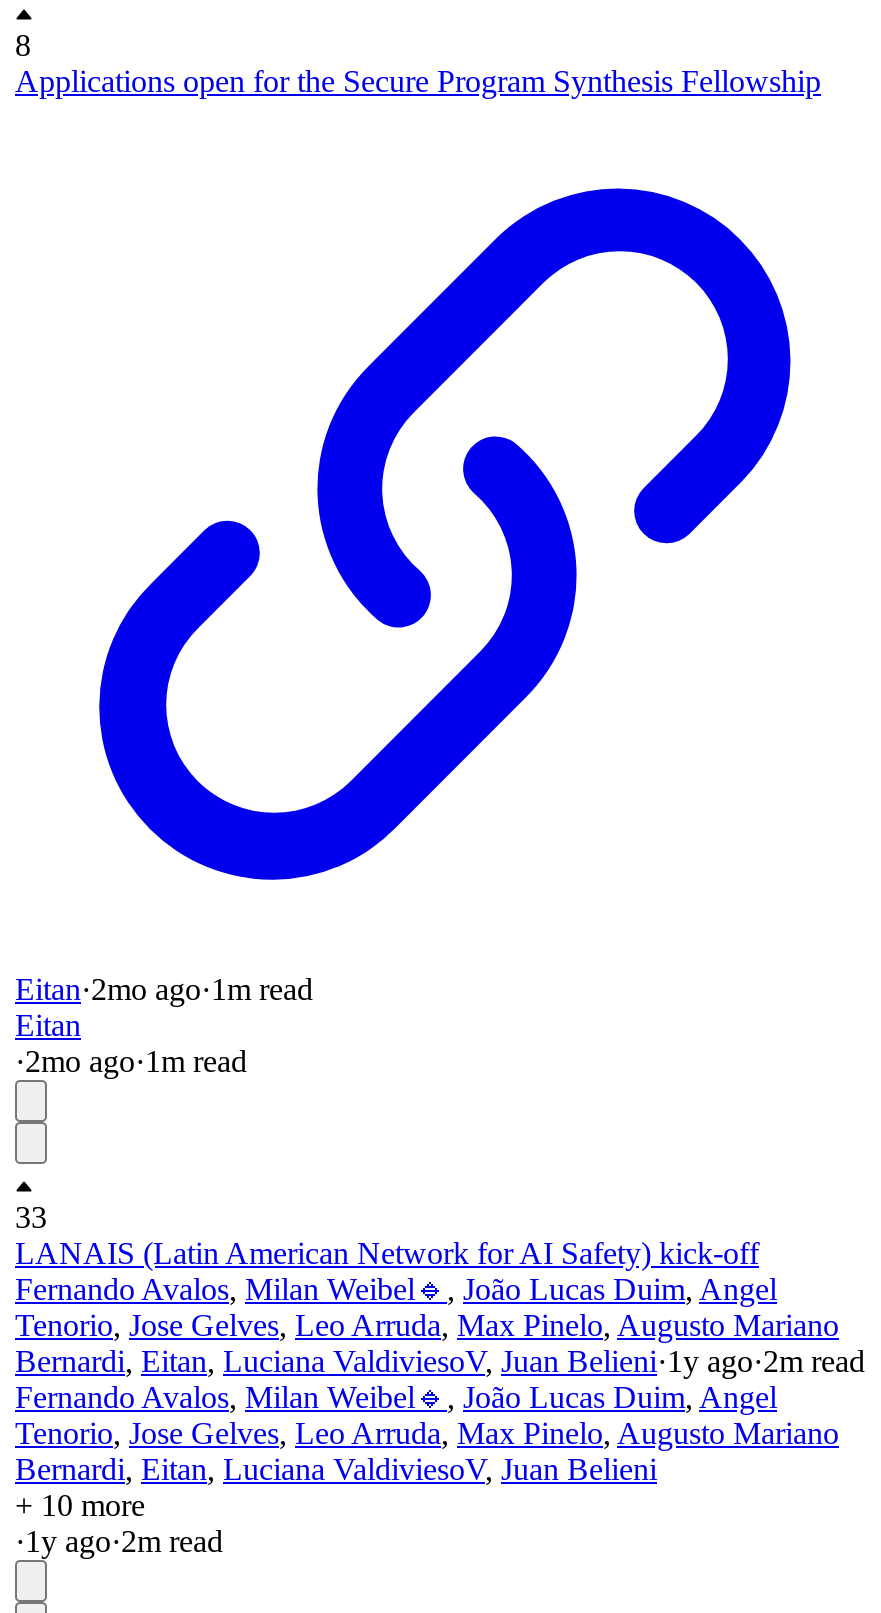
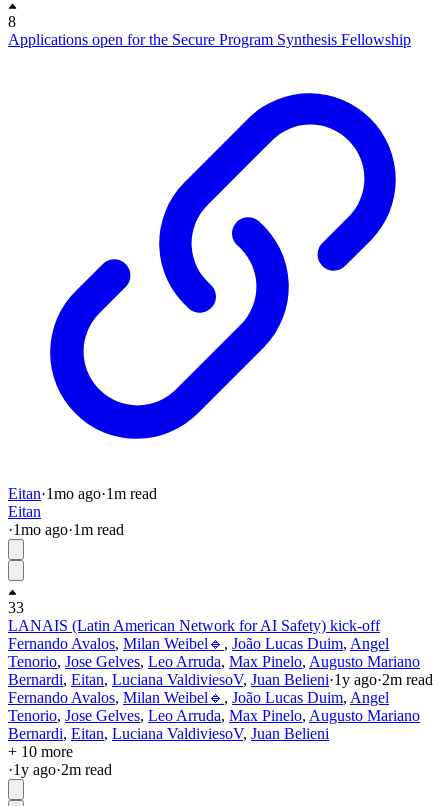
- Eitan·2mo ago · 1 m read
+ Eitan·1mo ago · 1 m read

- ·2mo ago · 1 m read
+ ·1mo ago · 1 m read
